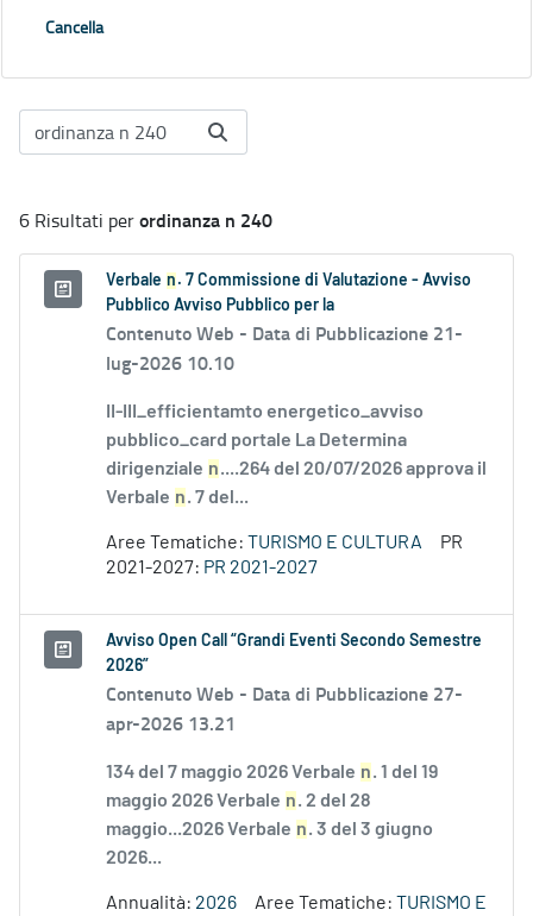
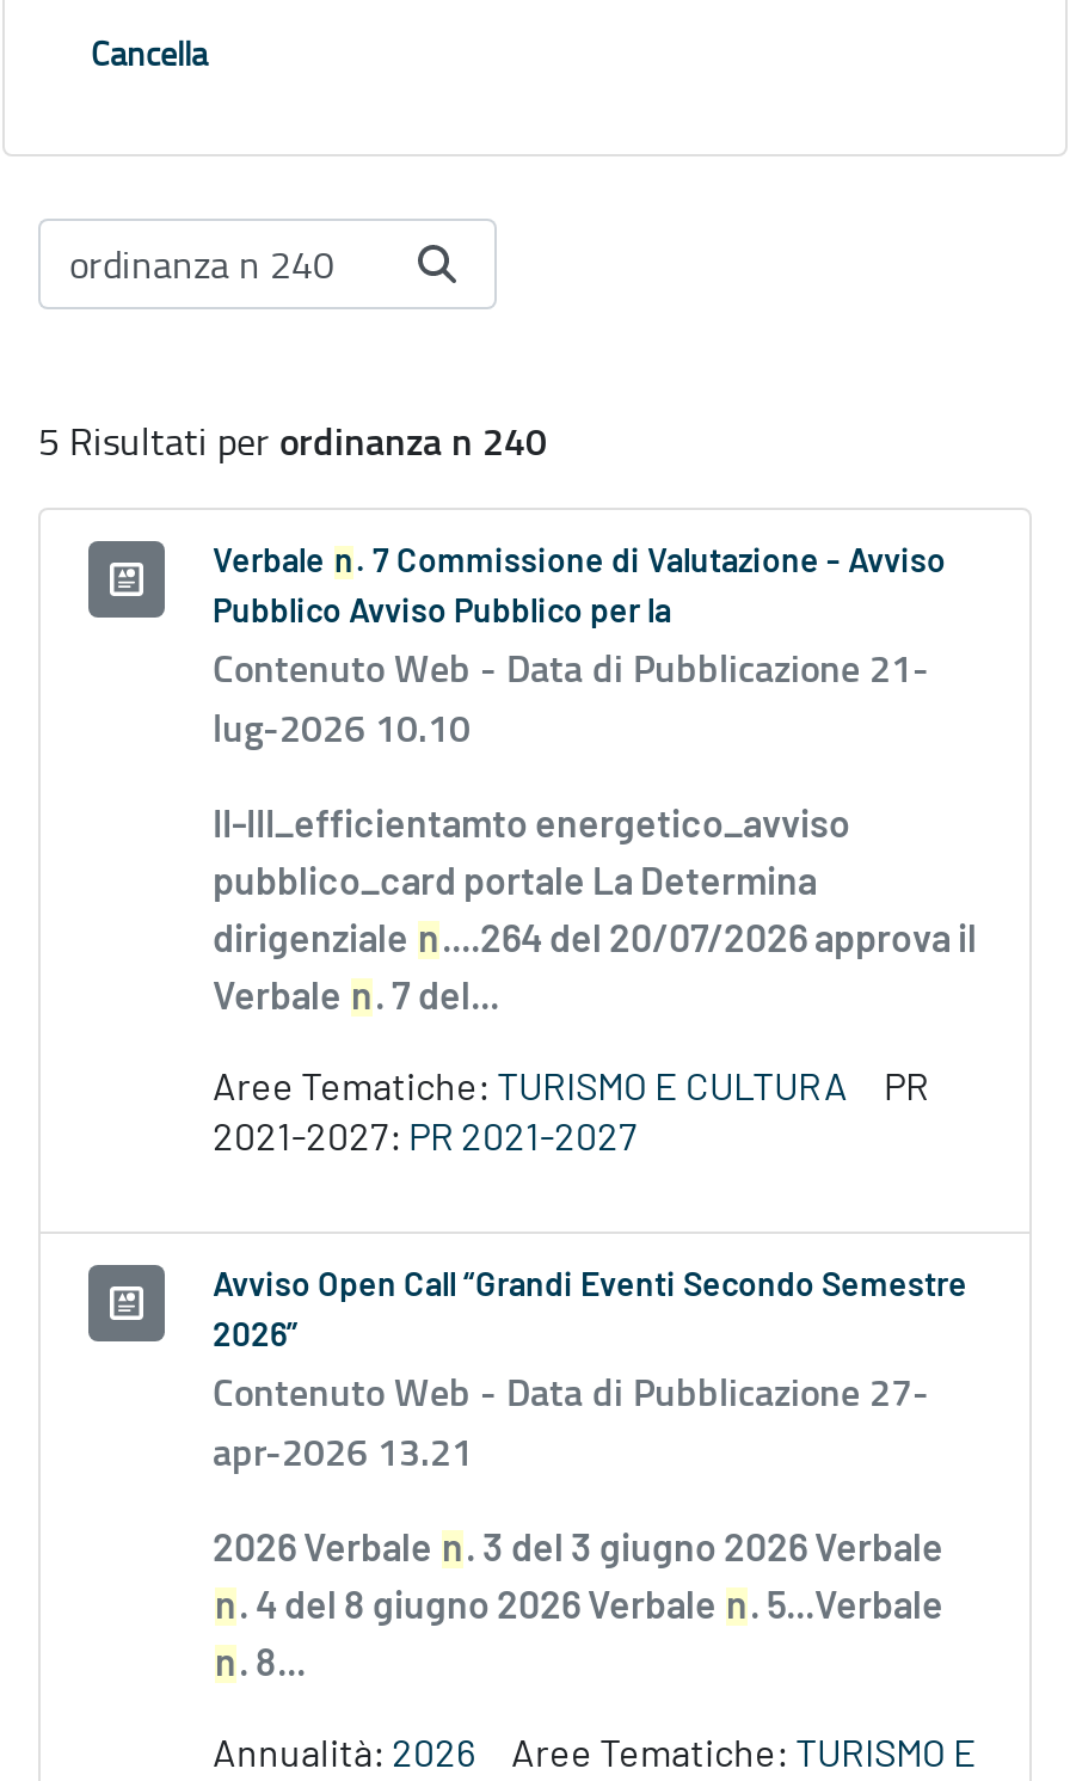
- 6 Risultati per ordinanza n 240
+ 5 Risultati per ordinanza n 240

- 134 del 7 maggio 2026 Verbale n. 1 del 19
- maggio 2026 Verbale n. 2 del 28
- maggio...2026 Verbale n. 3 del 3 giugno
- 2026...
+ 2026 Verbale n. 3 del 3 giugno 2026 Verbale
+ n. 4 del 8 giugno 2026 Verbale n. 5...Verbale
+ n. 8...
